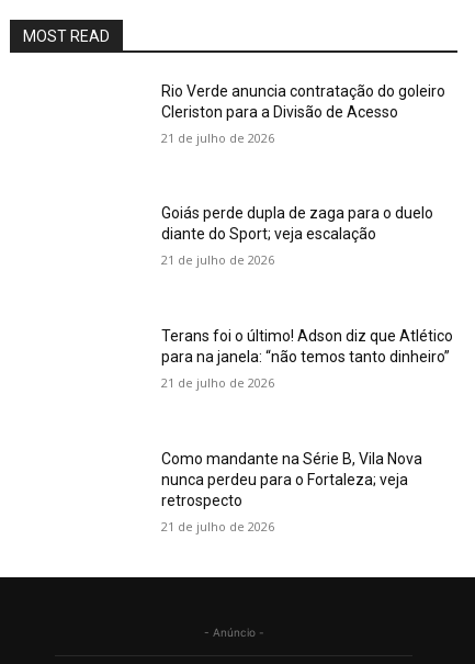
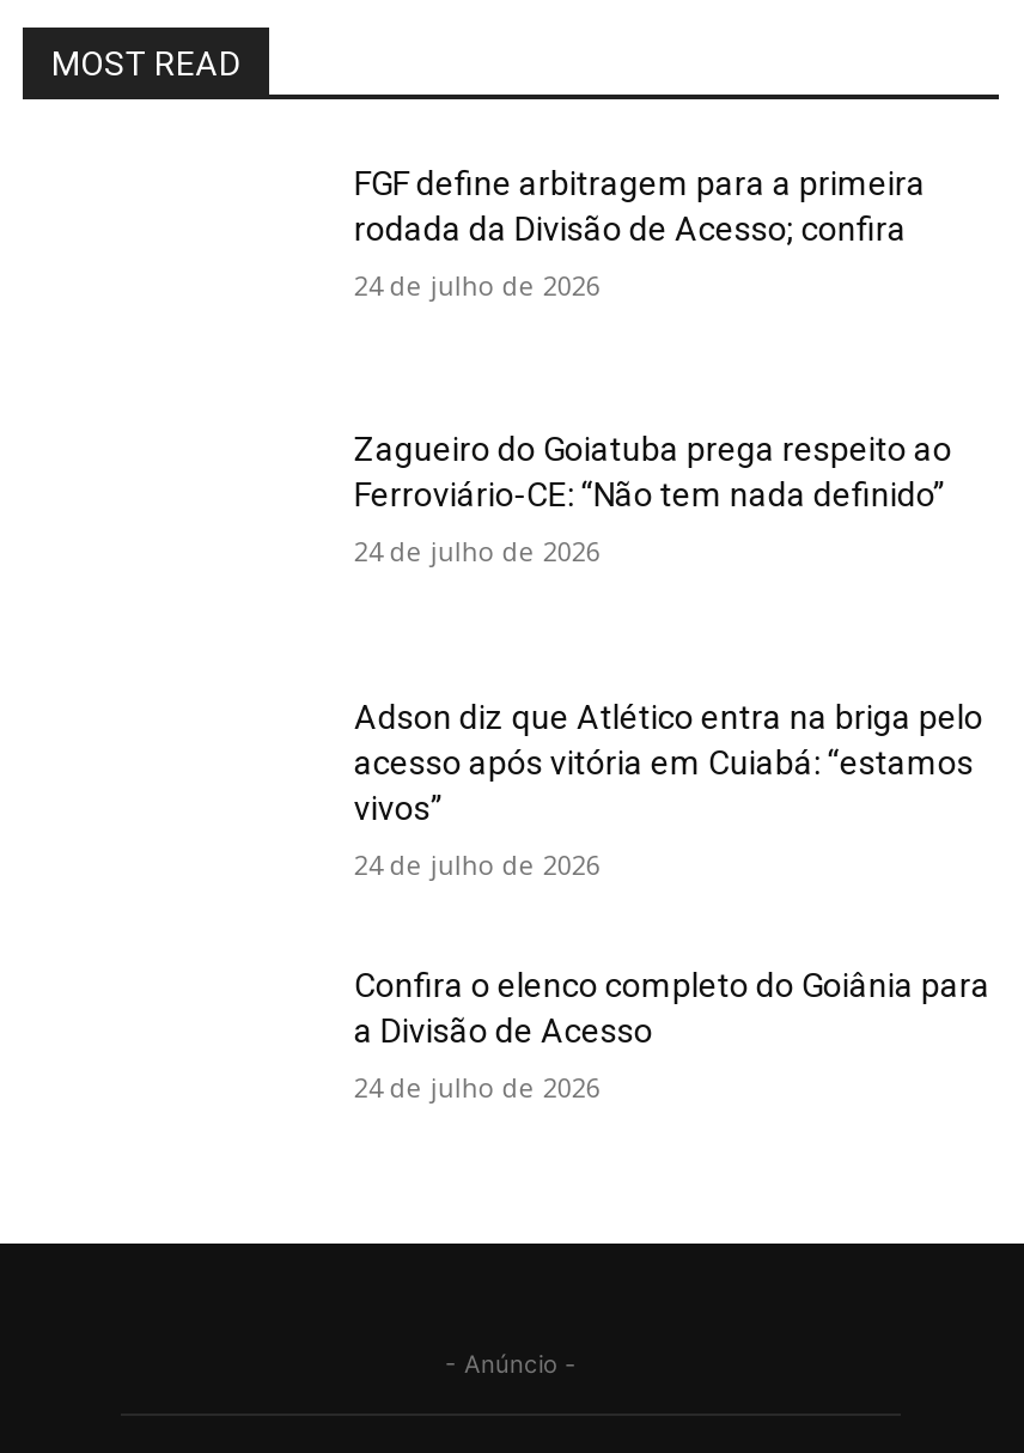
- Rio Verde anuncia contratação do goleiro
- Cleriston para a Divisão de Acesso
+ FGF define arbitragem para a primeira
+ rodada da Divisão de Acesso; confira

- 21 de julho de 2026
+ 24 de julho de 2026

- Goiás perde dupla de zaga para o duelo
- diante do Sport; veja escalação
+ Zagueiro do Goiatuba prega respeito ao
+ Ferroviário-CE: “Não tem nada definido”

- 21 de julho de 2026
+ 24 de julho de 2026

- Terans foi o último! Adson diz que Atlético
- para na janela: “não temos tanto dinheiro”
+ Adson diz que Atlético entra na briga pelo
+ acesso após vitória em Cuiabá: “estamos
+ vivos”

- 21 de julho de 2026
+ 24 de julho de 2026

- Como mandante na Série B, Vila Nova
- nunca perdeu para o Fortaleza; veja
- retrospecto
+ Confira o elenco completo do Goiânia para
+ a Divisão de Acesso

- 21 de julho de 2026
+ 24 de julho de 2026
